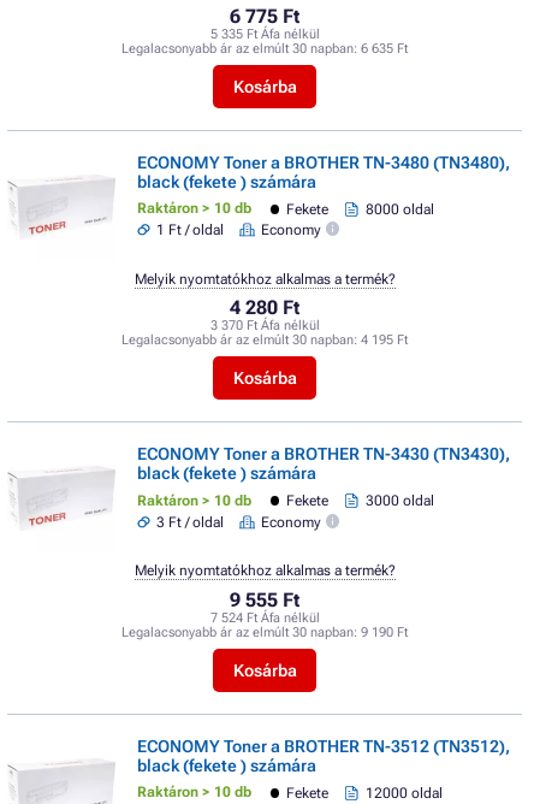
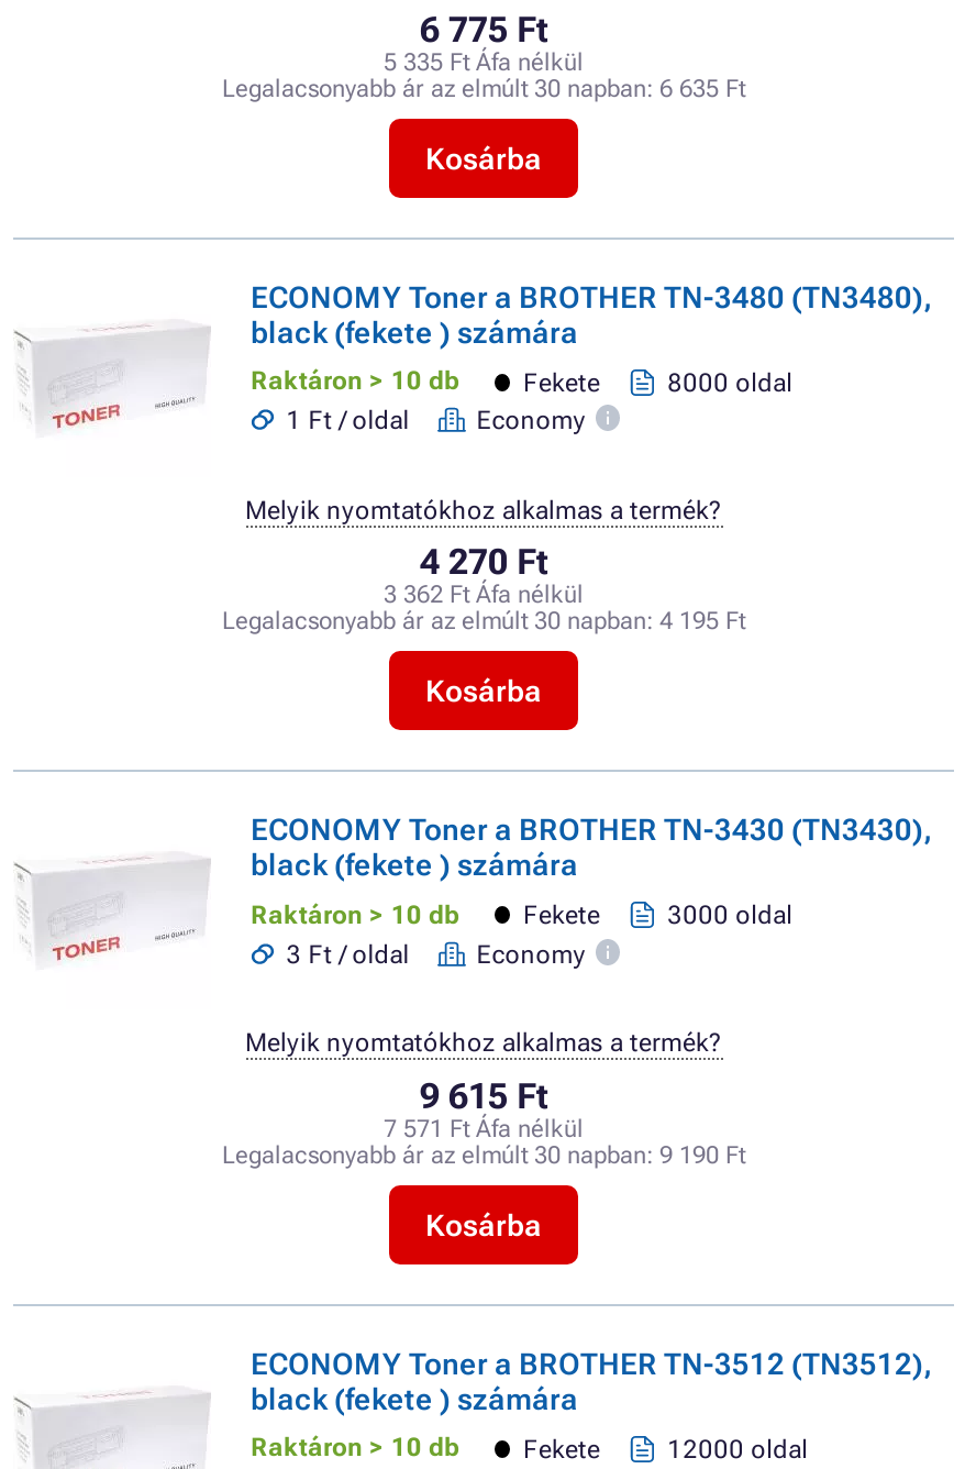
- 4 280 Ft
+ 4 270 Ft

- 3 370 Ft Áfa nélkül
+ 3 362 Ft Áfa nélkül

- 9 555 Ft
+ 9 615 Ft

- 7 524 Ft Áfa nélkül
+ 7 571 Ft Áfa nélkül
